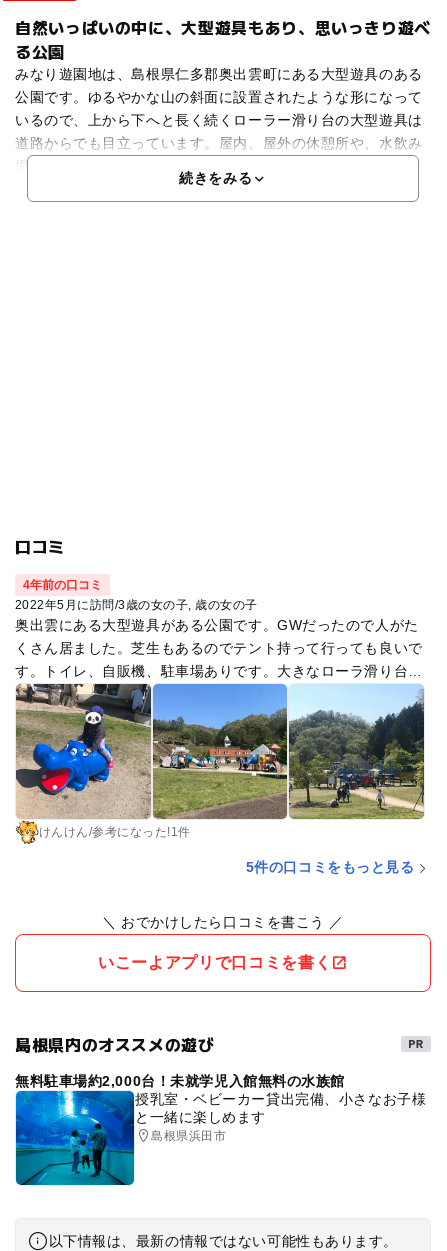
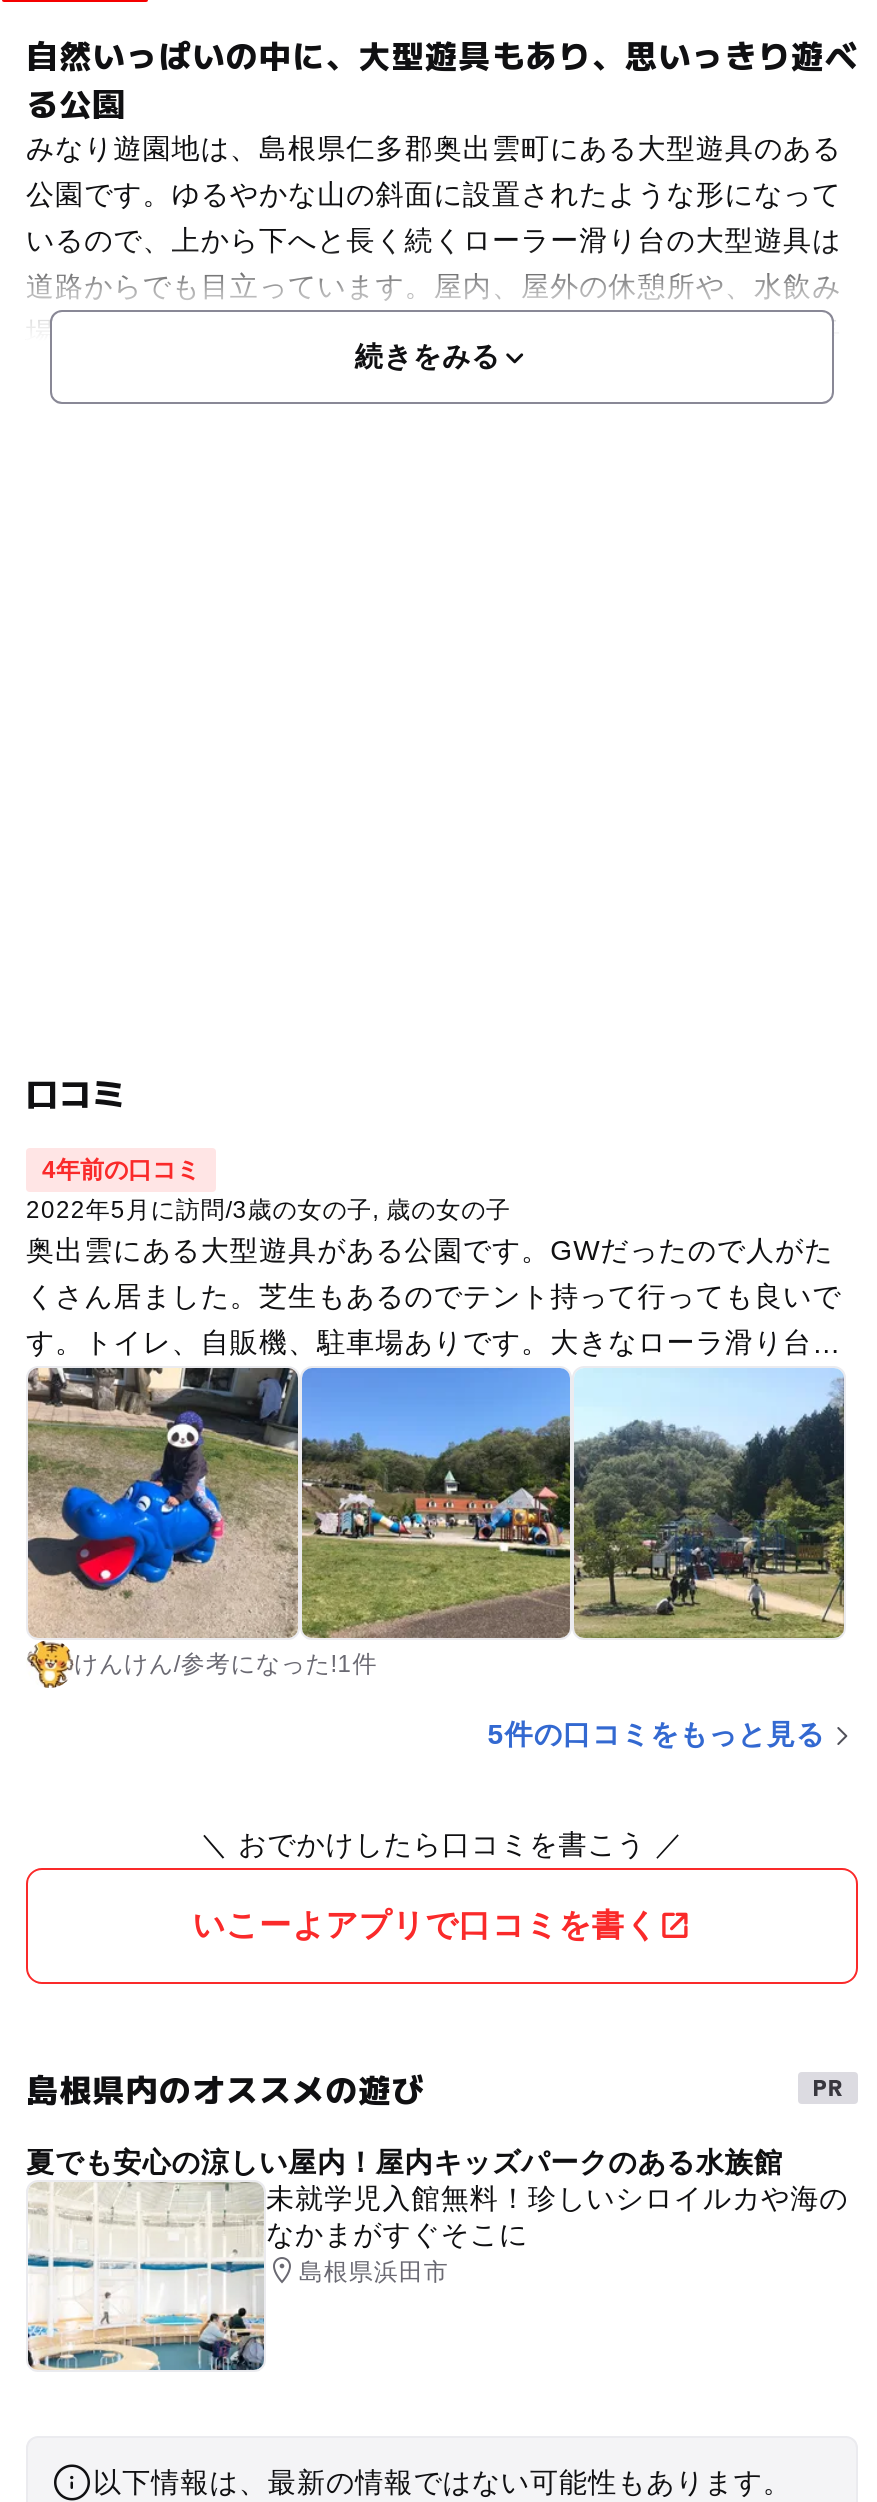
- [image]
- 無料駐車場約2,000台！未就学児入館無料の水族館
- 授乳室・ベビーカー貸出完備、小さなお子様
- と一緒に楽しめます
+ [image]
+ 夏でも安心の涼しい屋内！屋内キッズパークのある水族館
+ 未就学児入館無料！珍しいシロイルカや海の
+ なかまがすぐそこに
